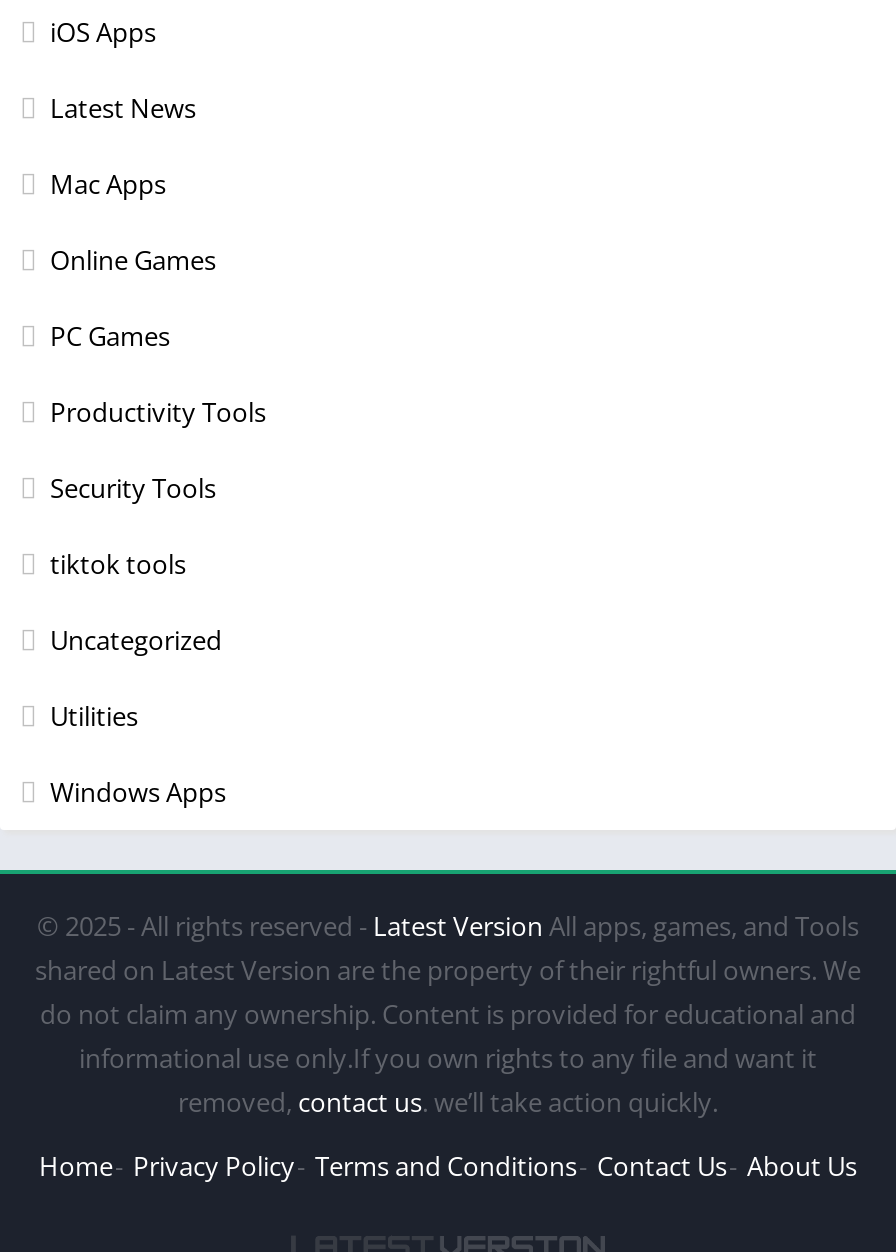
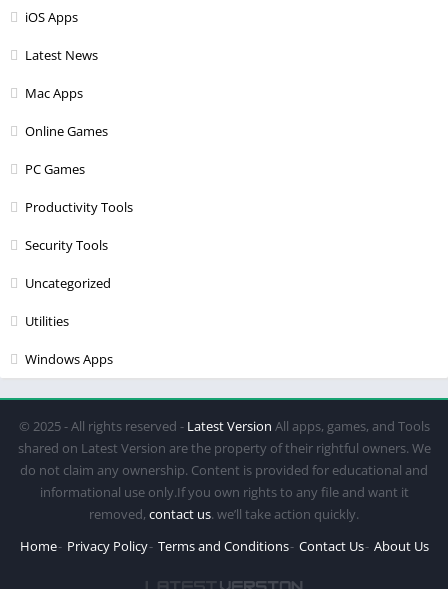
- tiktok tools
